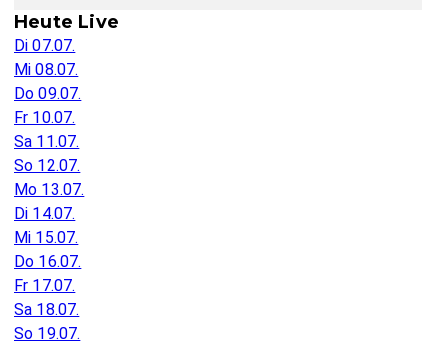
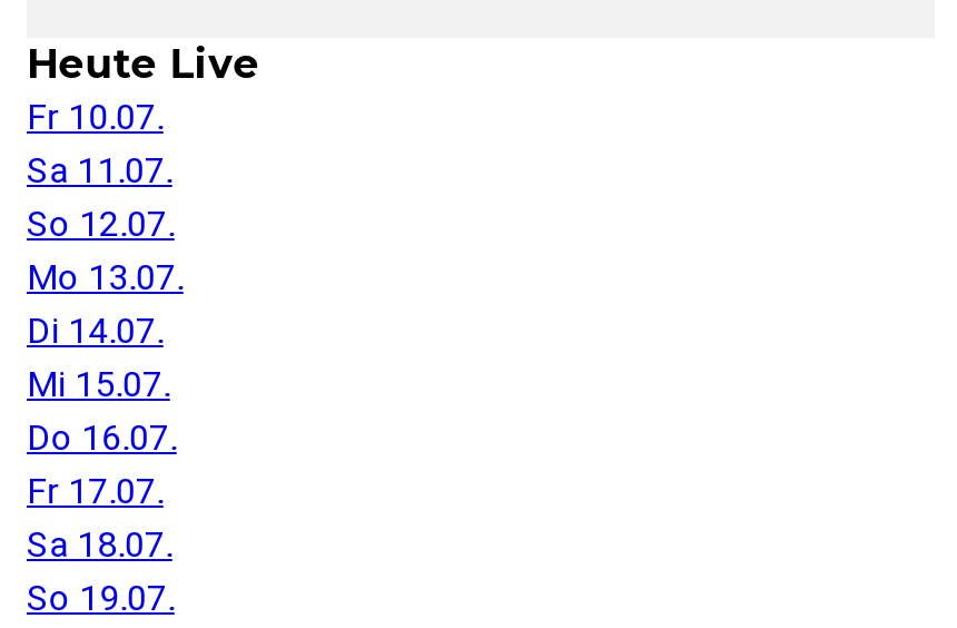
- Di 07.07.
- Mi 08.07.
- Do 09.07.
